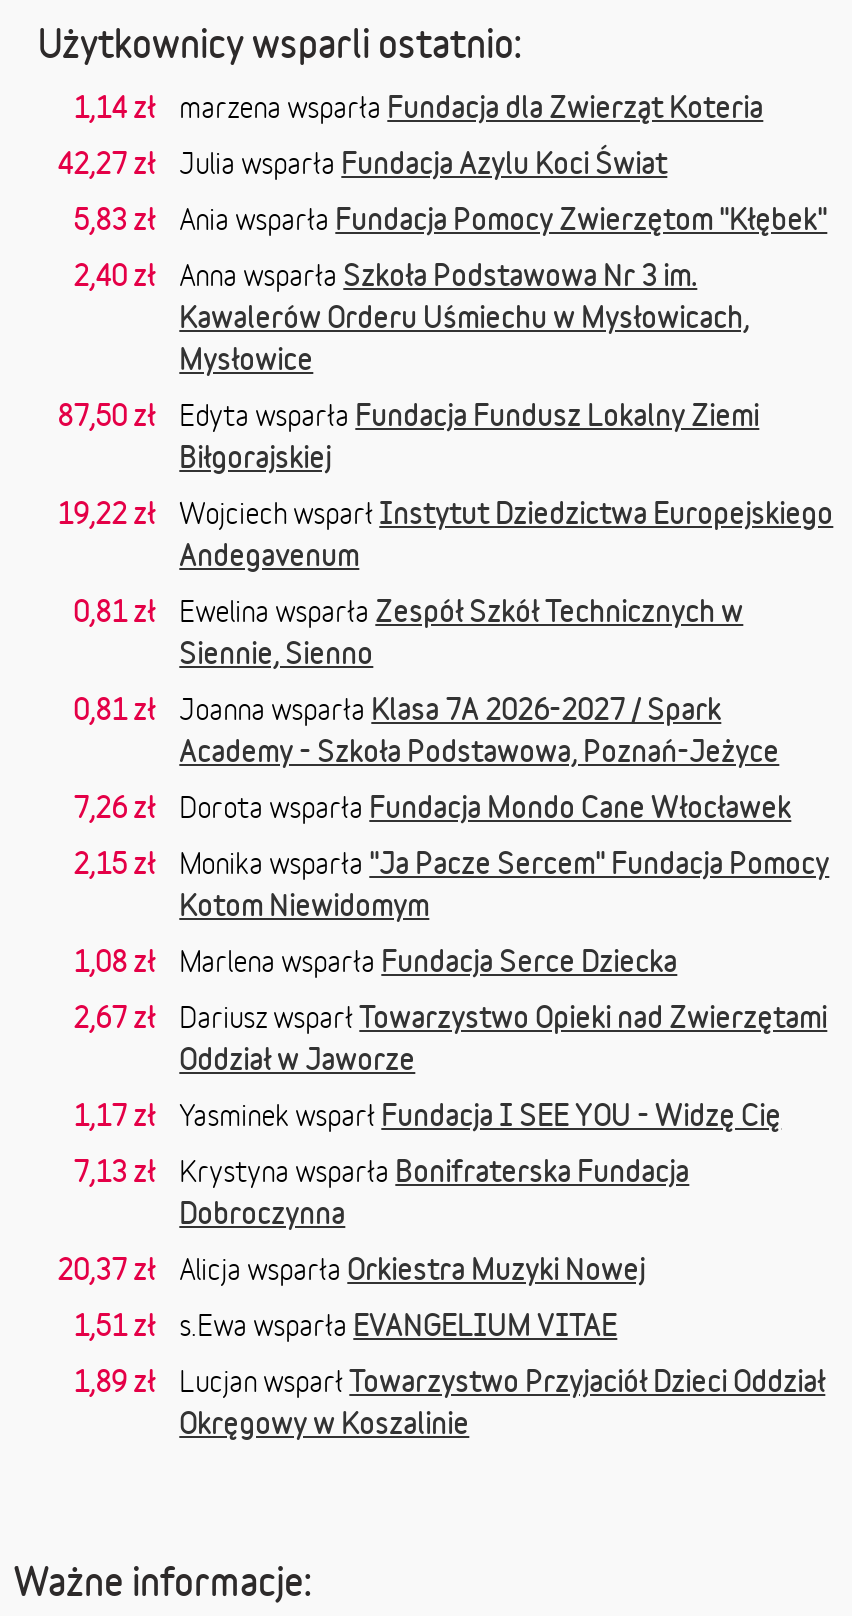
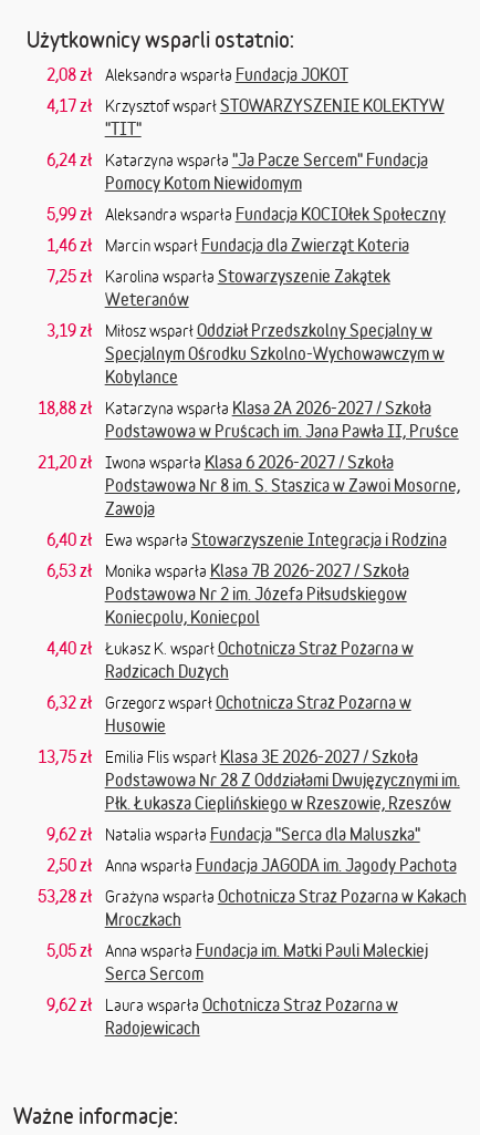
- 1,14 zł
- marzena wsparła Fundacja dla Zwierząt Koteria
- 42,27 zł
- Julia wsparła Fundacja Azylu Koci Świat
- 5,83 zł
- Ania wsparła Fundacja Pomocy Zwierzętom "Kłębek"
- 2,40 zł
- Anna wsparła Szkoła Podstawowa Nr 3 im.
- Kawalerów Orderu Uśmiechu w Mysłowicach,
- Mysłowice
- 87,50 zł
- Edyta wsparła Fundacja Fundusz Lokalny Ziemi
- Biłgorajskiej
- 19,22 zł
- Wojciech wsparł Instytut Dziedzictwa Europejskiego
- Andegavenum
- 0,81 zł
- Ewelina wsparła Zespół Szkół Technicznych w
- Siennie, Sienno
- 0,81 zł
- Joanna wsparła Klasa 7A 2026-2027 / Spark
- Academy - Szkoła Podstawowa, Poznań-Jeżyce
- 7,26 zł
- Dorota wsparła Fundacja Mondo Cane Włocławek
- 2,15 zł
- Monika wsparła "Ja Pacze Sercem" Fundacja Pomocy
- Kotom Niewidomym
- 1,08 zł
- Marlena wsparła Fundacja Serce Dziecka
- 2,67 zł
- Dariusz wsparł Towarzystwo Opieki nad Zwierzętami
- Oddział w Jaworze
- 1,17 zł
- Yasminek wsparł Fundacja I SEE YOU - Widzę Cię
- 7,13 zł
- Krystyna wsparła Bonifraterska Fundacja
- Dobroczynna
- 20,37 zł
- Alicja wsparła Orkiestra Muzyki Nowej
- 1,51 zł
- s.Ewa wsparła EVANGELIUM VITAE
- 1,89 zł
- Lucjan wsparł Towarzystwo Przyjaciół Dzieci Oddział
- Okręgowy w Koszalinie
+ 2,08 zł
+ Aleksandra wsparła Fundacja JOKOT
+ 4,17 zł
+ Krzysztof wsparł STOWARZYSZENIE KOLEKTYW
+ "TIT"
+ 6,24 zł
+ Katarzyna wsparła "Ja Pacze Sercem" Fundacja
+ Pomocy Kotom Niewidomym
+ 5,99 zł
+ Aleksandra wsparła Fundacja KOCIOłek Społeczny
+ 1,46 zł
+ Marcin wsparł Fundacja dla Zwierząt Koteria
+ 7,25 zł
+ Karolina wsparła Stowarzyszenie Zakątek
+ Weteranów
+ 3,19 zł
+ Miłosz wsparł Oddział Przedszkolny Specjalny w
+ Specjalnym Ośrodku Szkolno-Wychowawczym w
+ Kobylance
+ 18,88 zł
+ Katarzyna wsparła Klasa 2A 2026-2027 / Szkoła
+ Podstawowa w Pruścach im. Jana Pawła II, Pruśce
+ 21,20 zł
+ Iwona wsparła Klasa 6 2026-2027 / Szkoła
+ Podstawowa Nr 8 im. S. Staszica w Zawoi Mosorne,
+ Zawoja
+ 6,40 zł
+ Ewa wsparła Stowarzyszenie Integracja i Rodzina
+ 6,53 zł
+ Monika wsparła Klasa 7B 2026-2027 / Szkoła
+ Podstawowa Nr 2 im. Józefa Piłsudskiegow
+ Koniecpolu, Koniecpol
+ 4,40 zł
+ Łukasz K. wsparł Ochotnicza Straż Pożarna w
+ Radzicach Dużych
+ 6,32 zł
+ Grzegorz wsparł Ochotnicza Straż Pożarna w
+ Husowie
+ 13,75 zł
+ Emilia Flis wsparł Klasa 3E 2026-2027 / Szkoła
+ Podstawowa Nr 28 Z Oddziałami Dwujęzycznymi im.
+ Płk. Łukasza Cieplińskiego w Rzeszowie, Rzeszów
+ 9,62 zł
+ Natalia wsparła Fundacja "Serca dla Maluszka"
+ 2,50 zł
+ Anna wsparła Fundacja JAGODA im. Jagody Pachota
+ 53,28 zł
+ Grażyna wsparła Ochotnicza Straż Pożarna w Kakach
+ Mroczkach
+ 5,05 zł
+ Anna wsparła Fundacja im. Matki Pauli Maleckiej
+ Serca Sercom
+ 9,62 zł
+ Laura wsparła Ochotnicza Straż Pożarna w
+ Radojewicach
